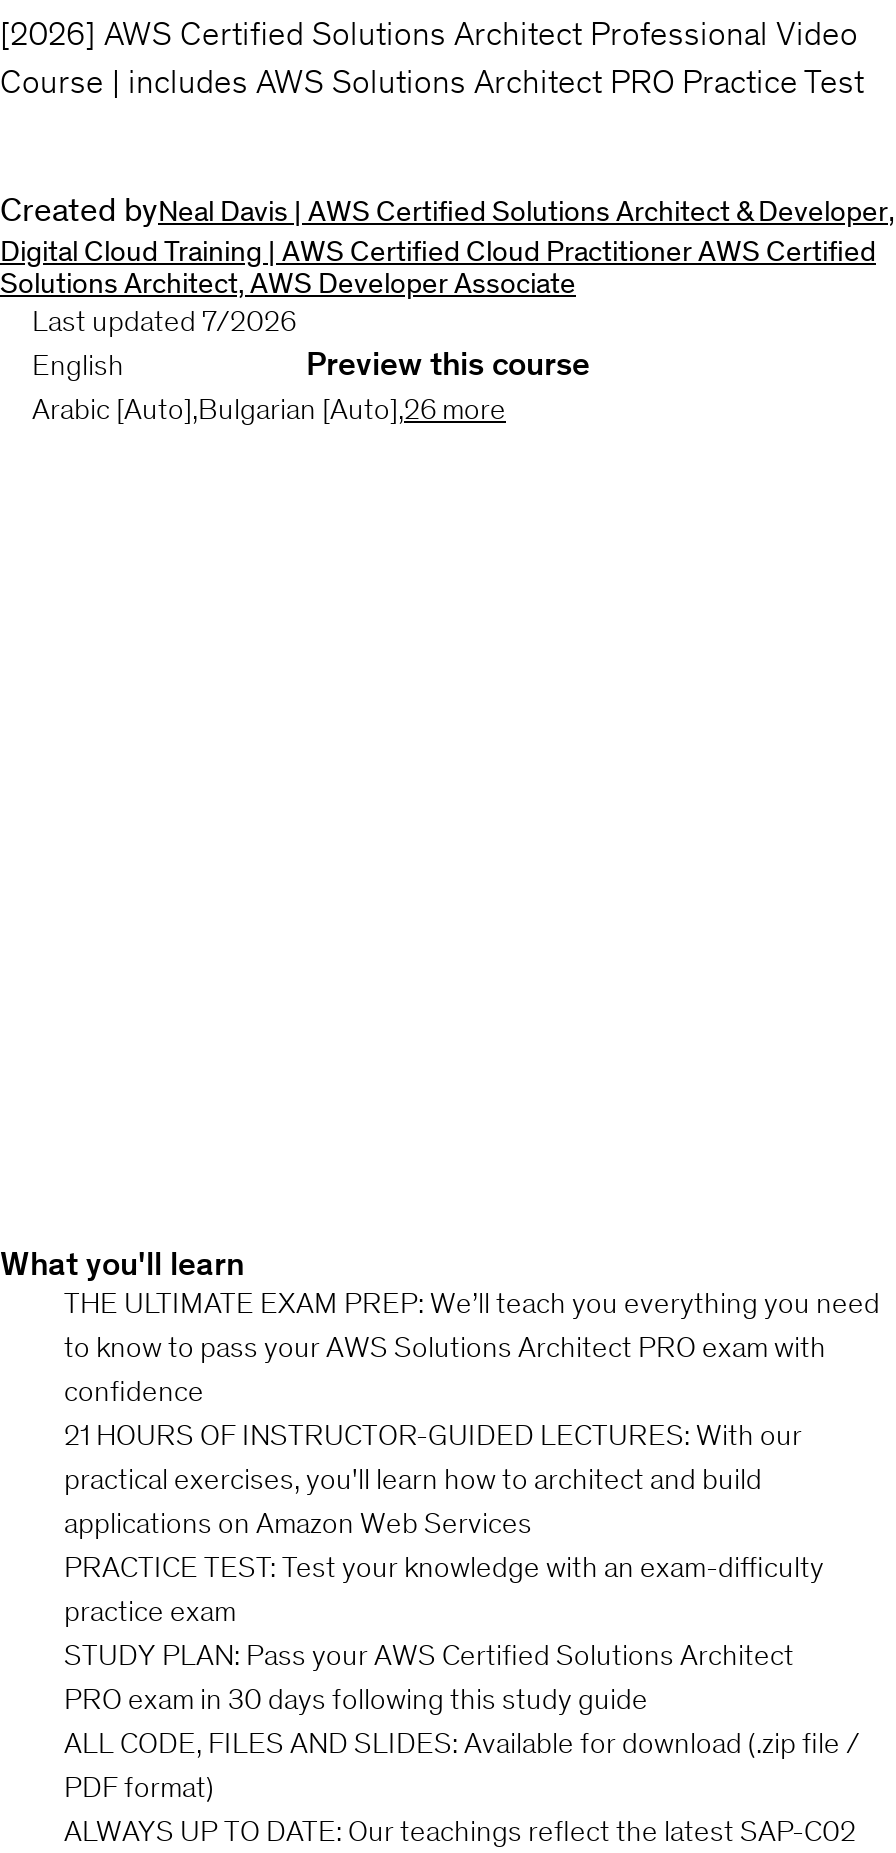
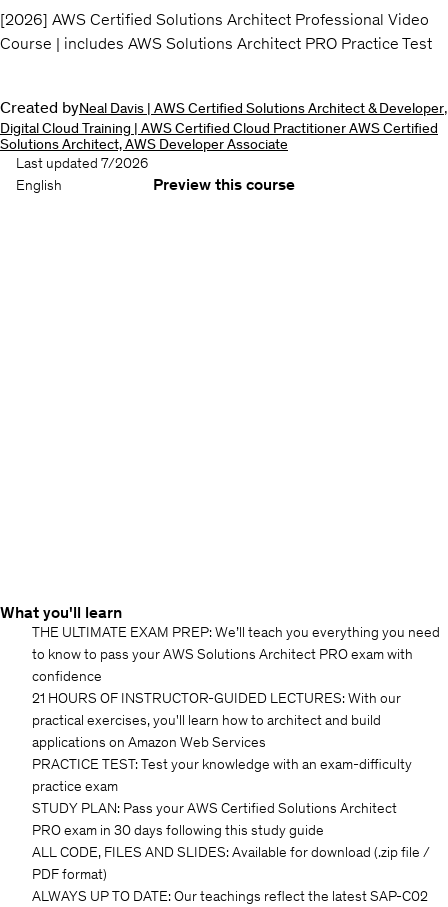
- Arabic [Auto],Bulgarian [Auto],26 more
